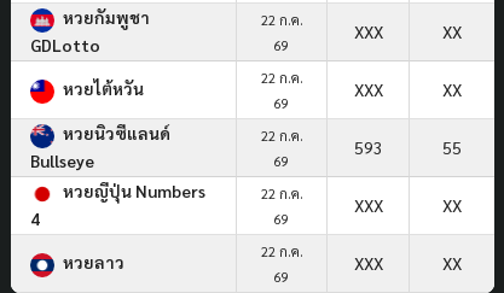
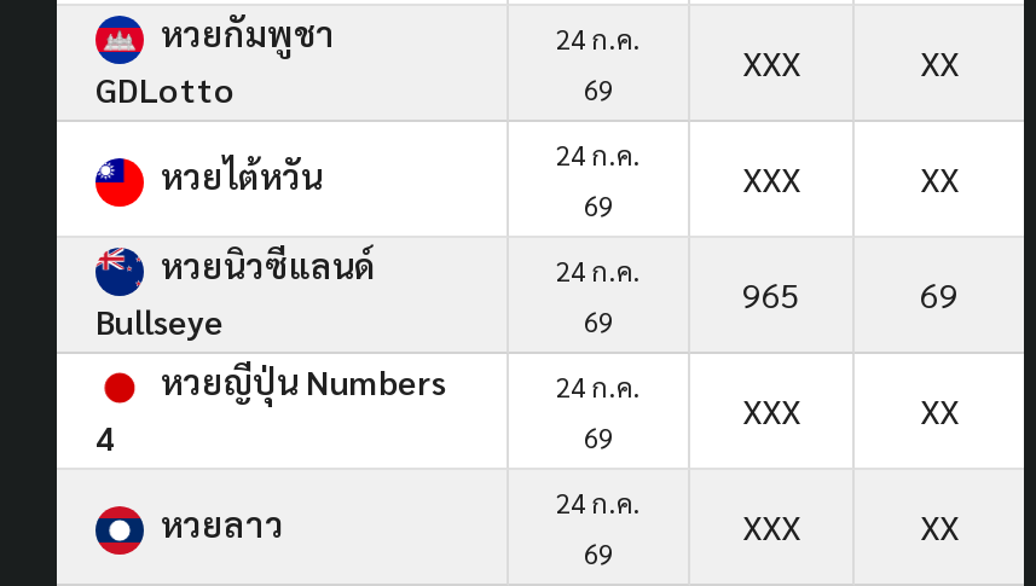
- 22 ก.ค.
+ 24 ก.ค.

- 22 ก.ค.
+ 24 ก.ค.

- 22 ก.ค.
+ 24 ก.ค.

- 593
+ 965

- 55
+ 69

- 22 ก.ค.
+ 24 ก.ค.

- 22 ก.ค.
+ 24 ก.ค.
